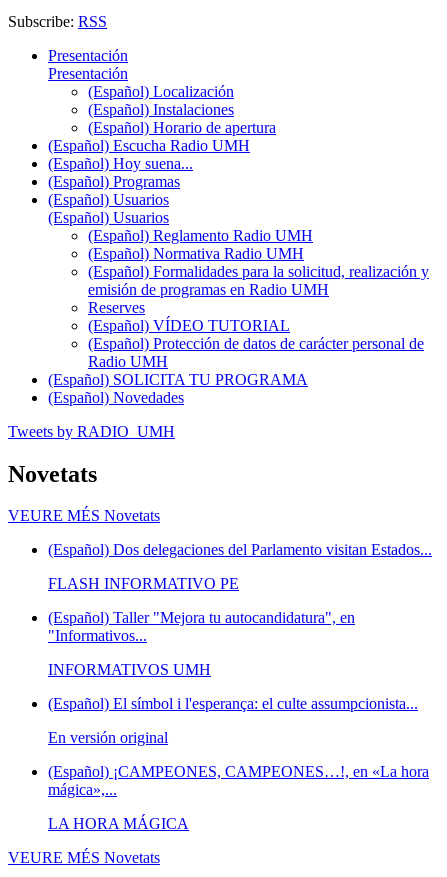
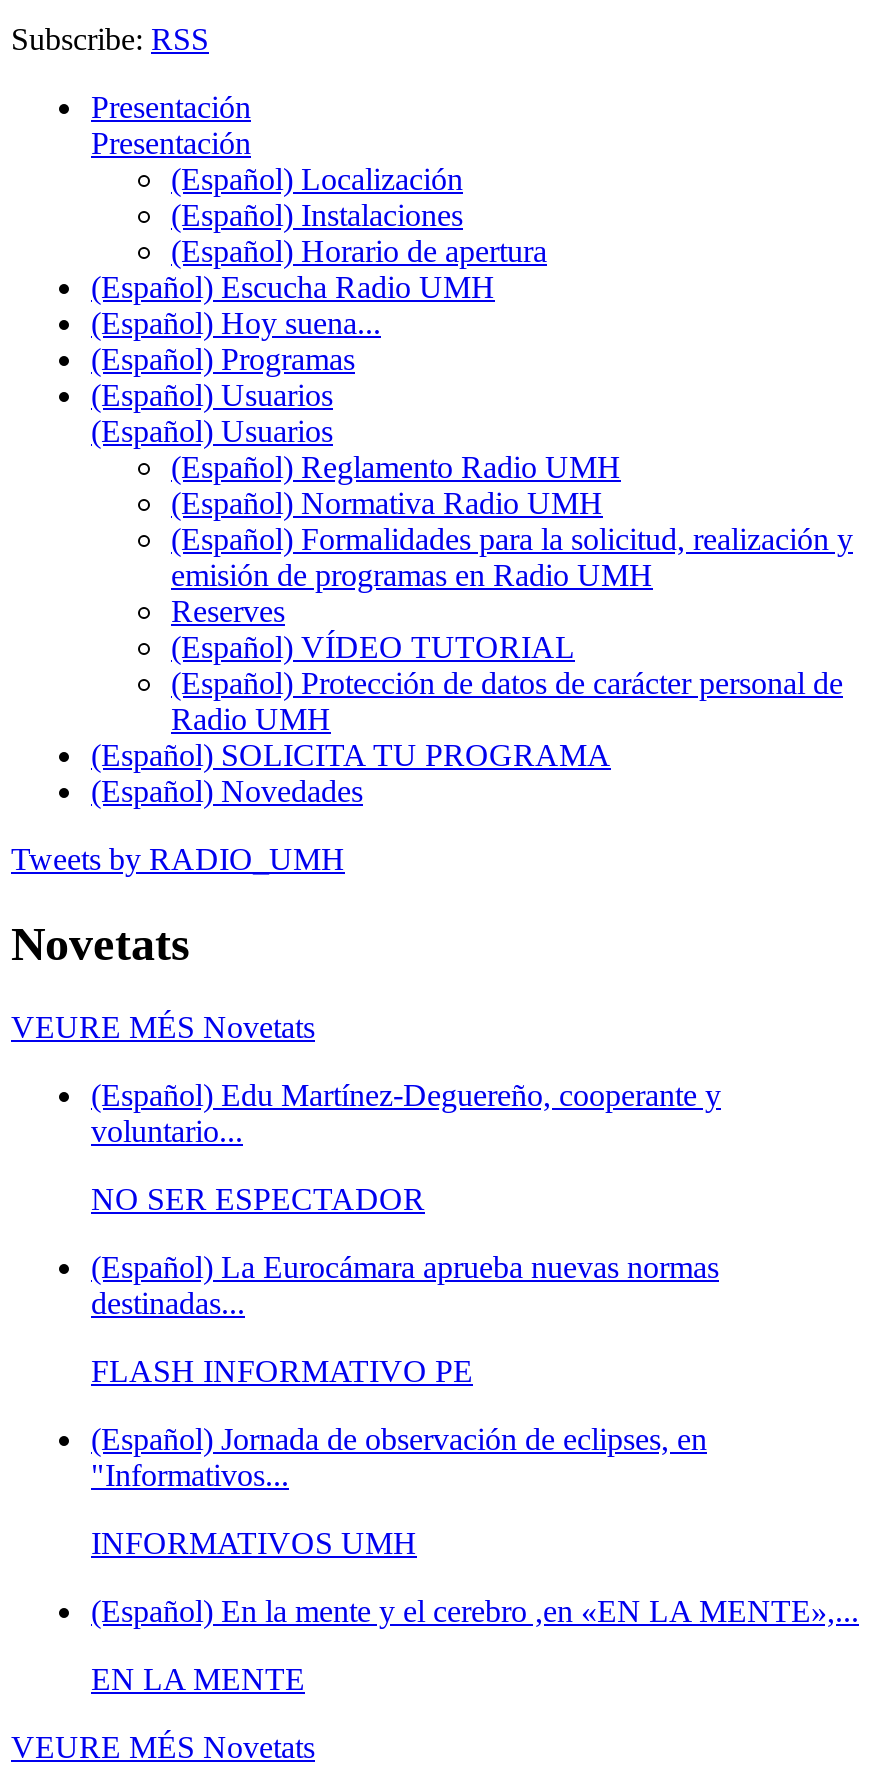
- (Español) Dos delegaciones del Parlamento visitan Estados...
+ (Español) Edu Martínez-Deguereño, cooperante y
+ voluntario...
+ NO SER ESPECTADOR
+ (Español) La Eurocámara aprueba nuevas normas
+ destinadas...

moved down: FLASH INFORMATIVO PE

- (Español) Taller "Mejora tu autocandidatura", en
+ (Español) Jornada de observación de eclipses, en

moved down: "Informativos... | INFORMATIVOS UMH

- (Español) El símbol i l'esperança: el culte assumpcionista...
- En versión original
- (Español) ¡CAMPEONES, CAMPEONES…!, en «La hora
- mágica»,...
- LA HORA MÁGICA
+ (Español) En la mente y el cerebro ,en «EN LA MENTE»,...
+ EN LA MENTE
